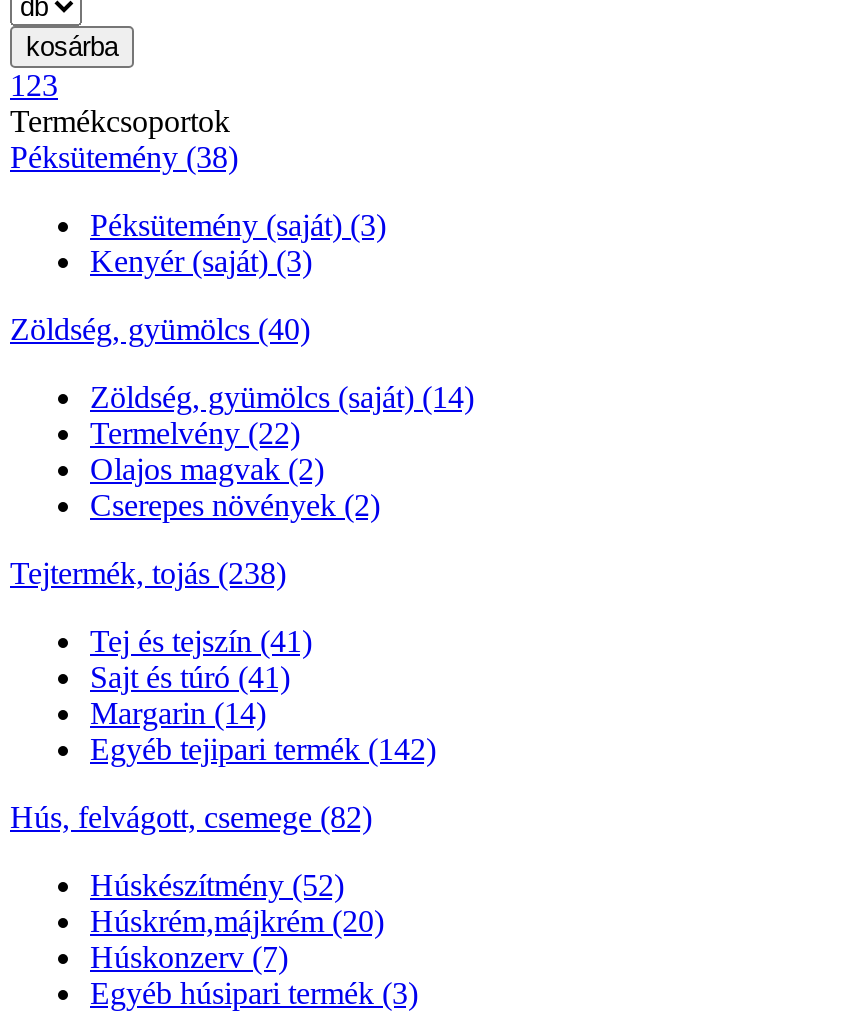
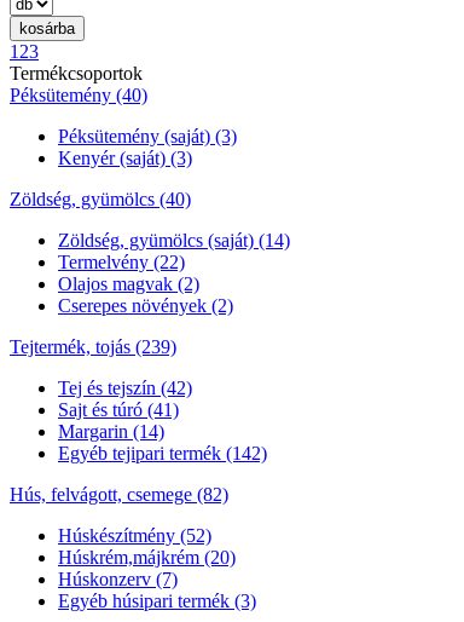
- Péksütemény (38)
+ Péksütemény (40)

- Tejtermék, tojás (238)
+ Tejtermék, tojás (239)

- Tej és tejszín (41)
+ Tej és tejszín (42)
